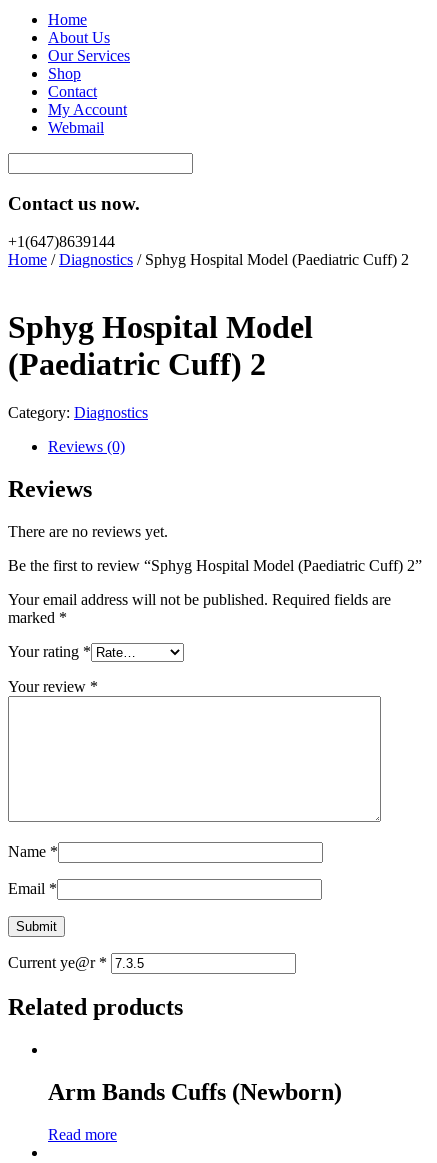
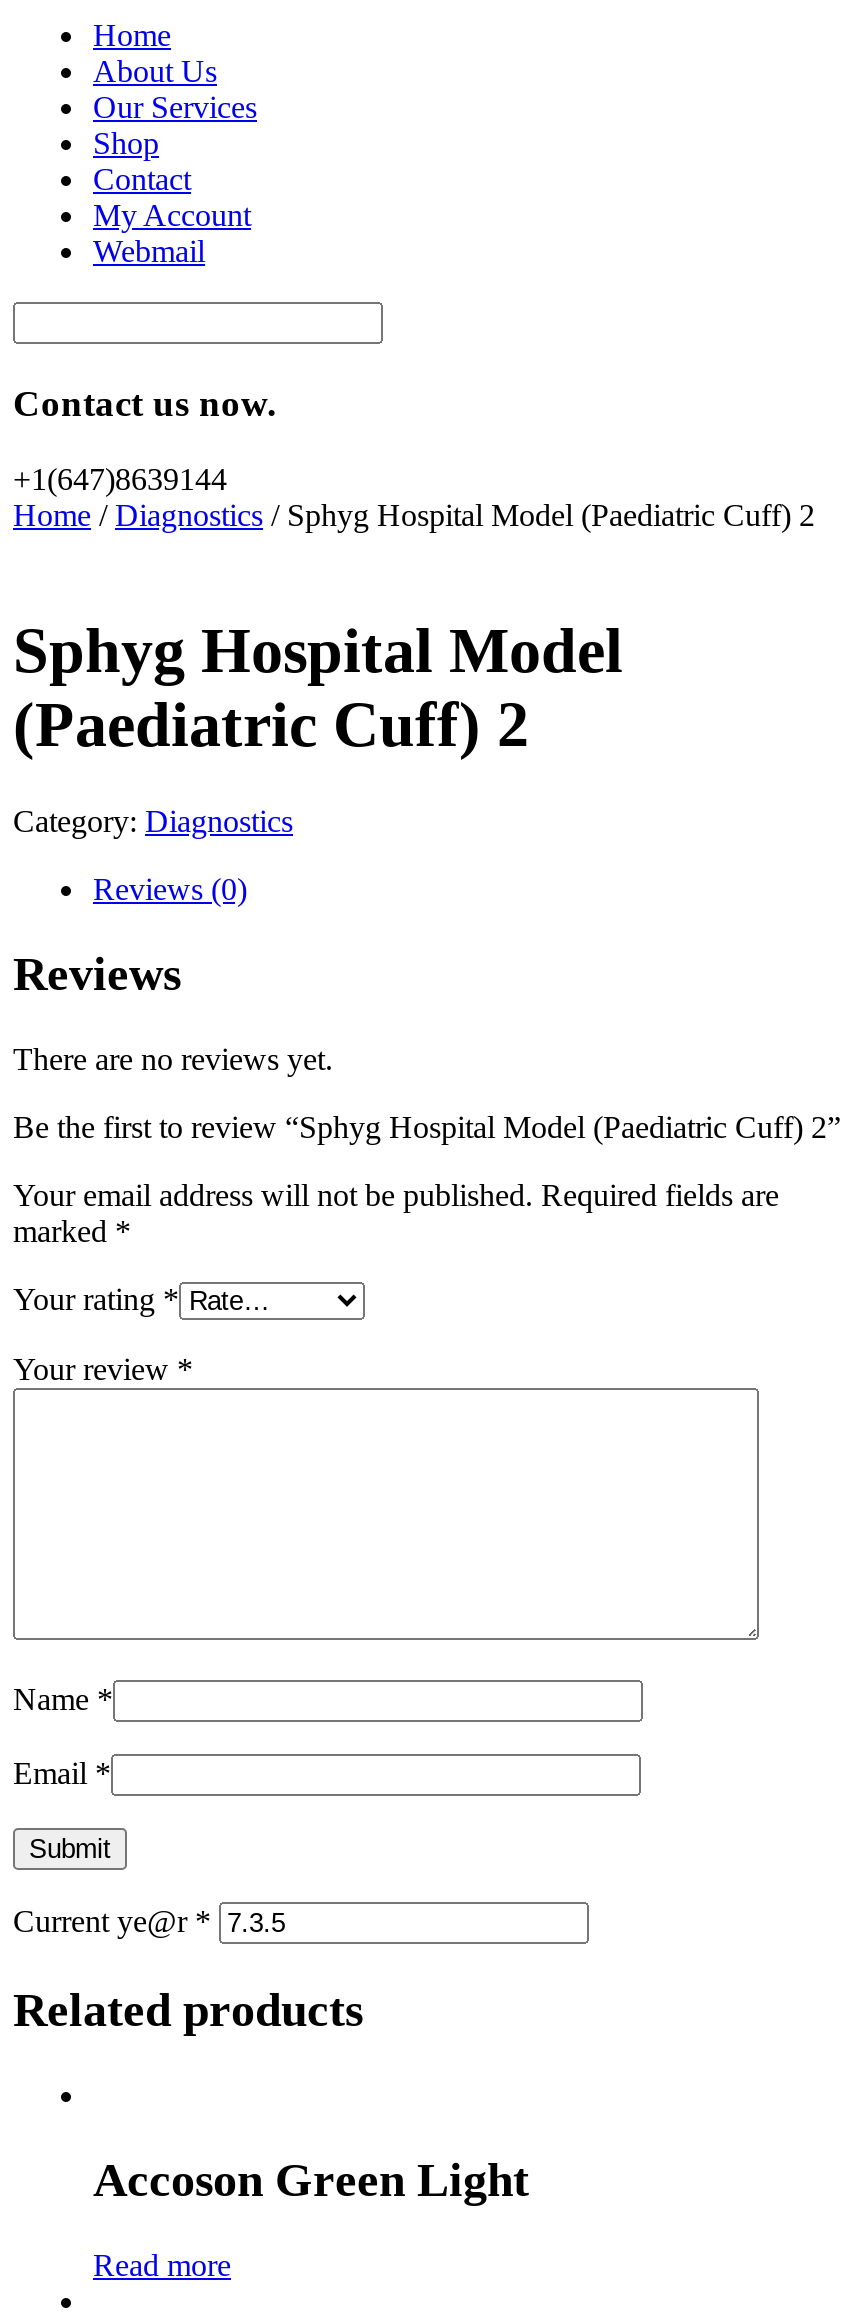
- Arm Bands Cuffs (Newborn)
+ Accoson Green Light
